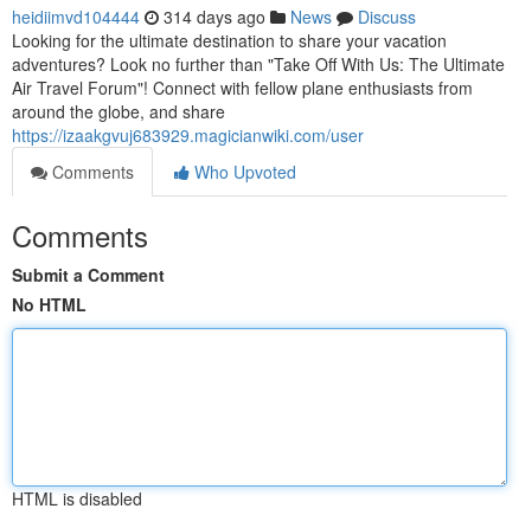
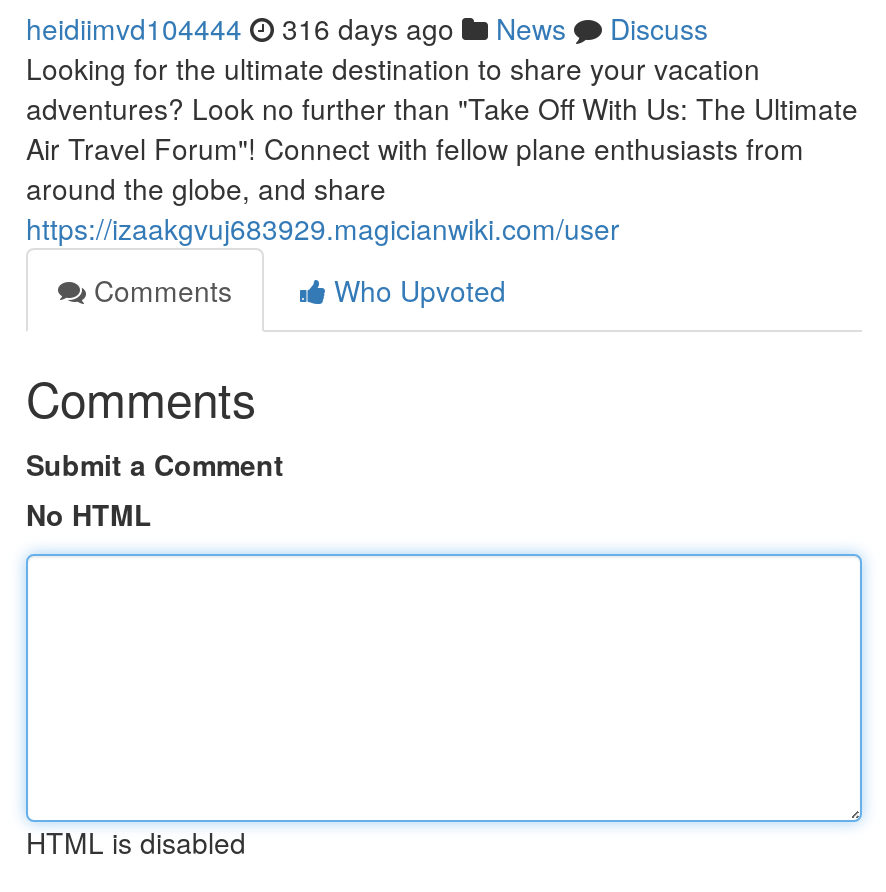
- heidiimvd104444 314 days ago News Discuss
+ heidiimvd104444 316 days ago News Discuss
